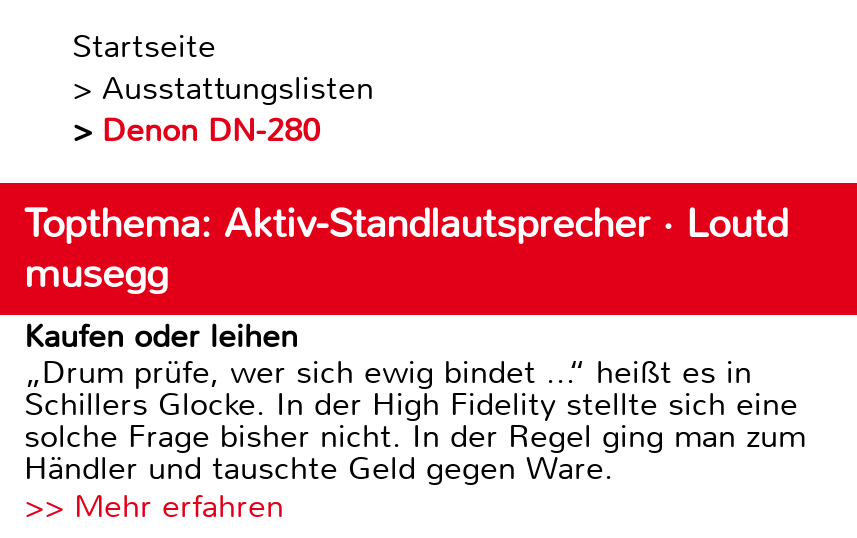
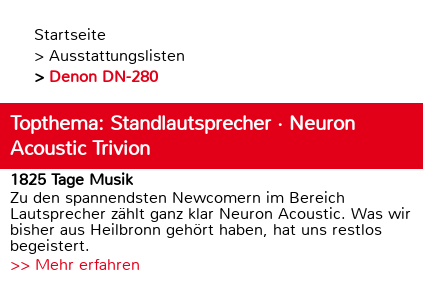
- Topthema: Aktiv-Standlautsprecher · Loutd
- musegg
- Kaufen oder leihen
- „Drum prüfe, wer sich ewig bindet ...“ heißt es in
- Schillers Glocke. In der High Fidelity stellte sich eine
- solche Frage bisher nicht. In der Regel ging man zum
- Händler und tauschte Geld gegen Ware.
+ Topthema: Standlautsprecher · Neuron
+ Acoustic Trivion
+ 1825 Tage Musik
+ Zu den spannendsten Newcomern im Bereich
+ Lautsprecher zählt ganz klar Neuron Acoustic. Was wir
+ bisher aus Heilbronn gehört haben, hat uns restlos
+ begeistert.
